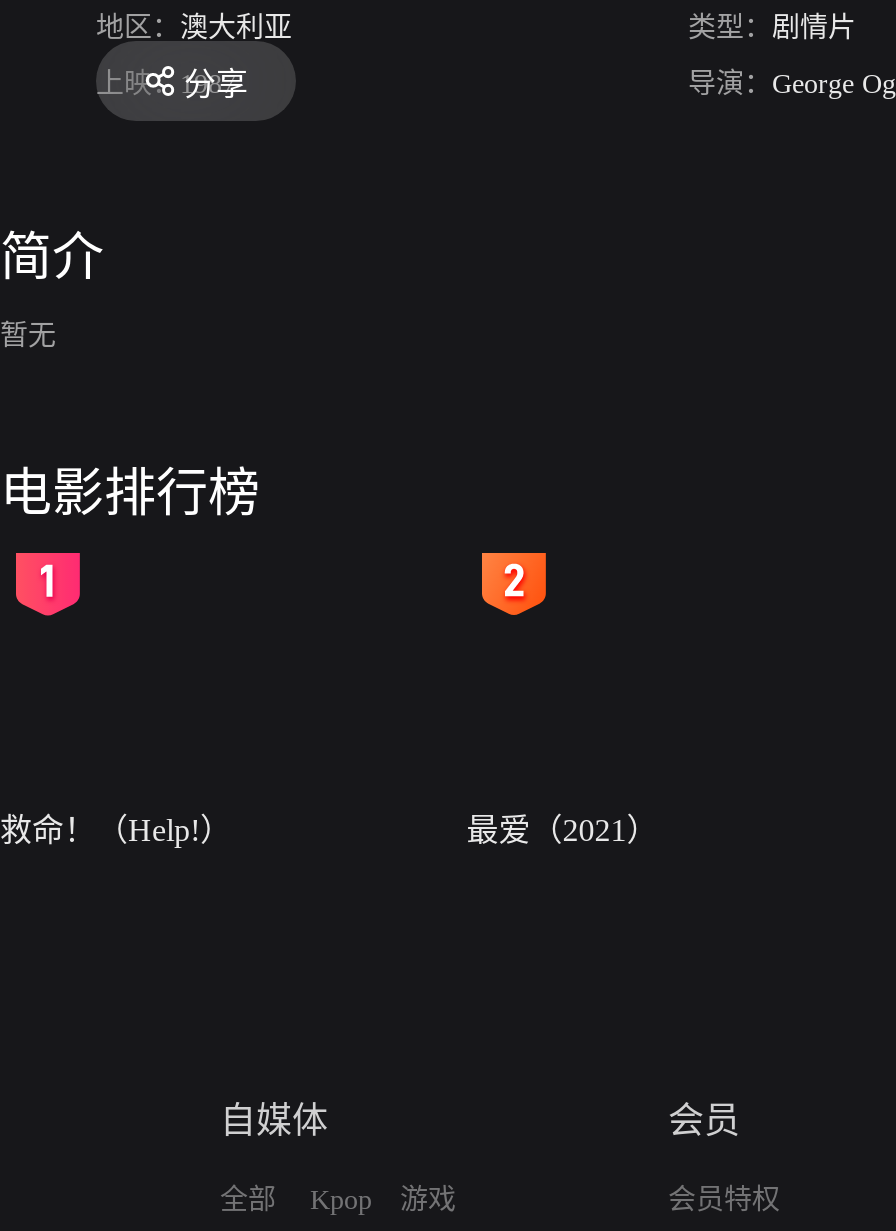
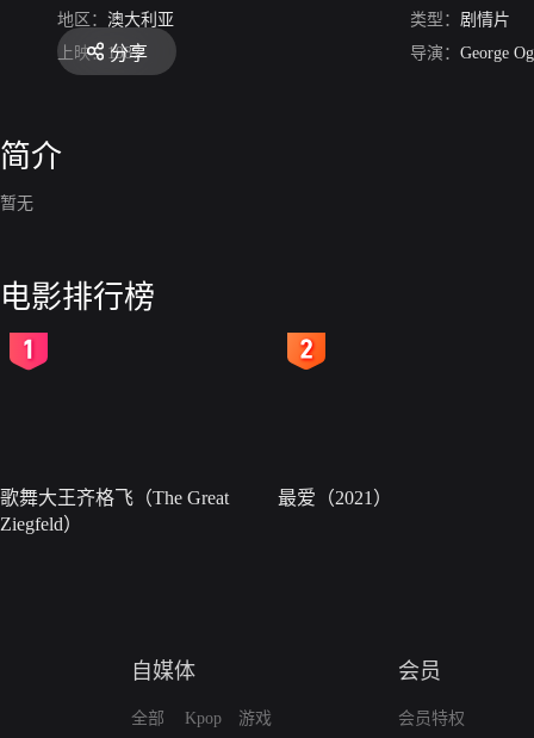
- 救命！（Help!）
+ 歌舞大王齐格飞（The Great
+ Ziegfeld）
